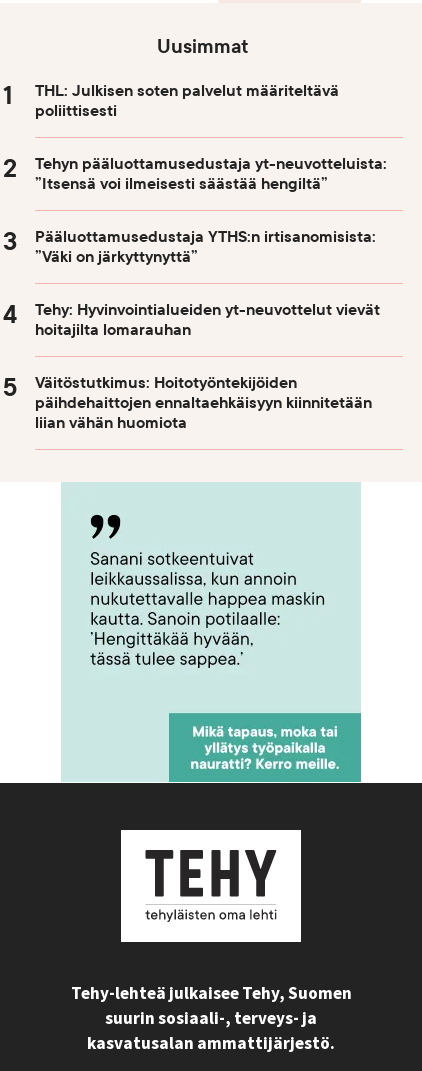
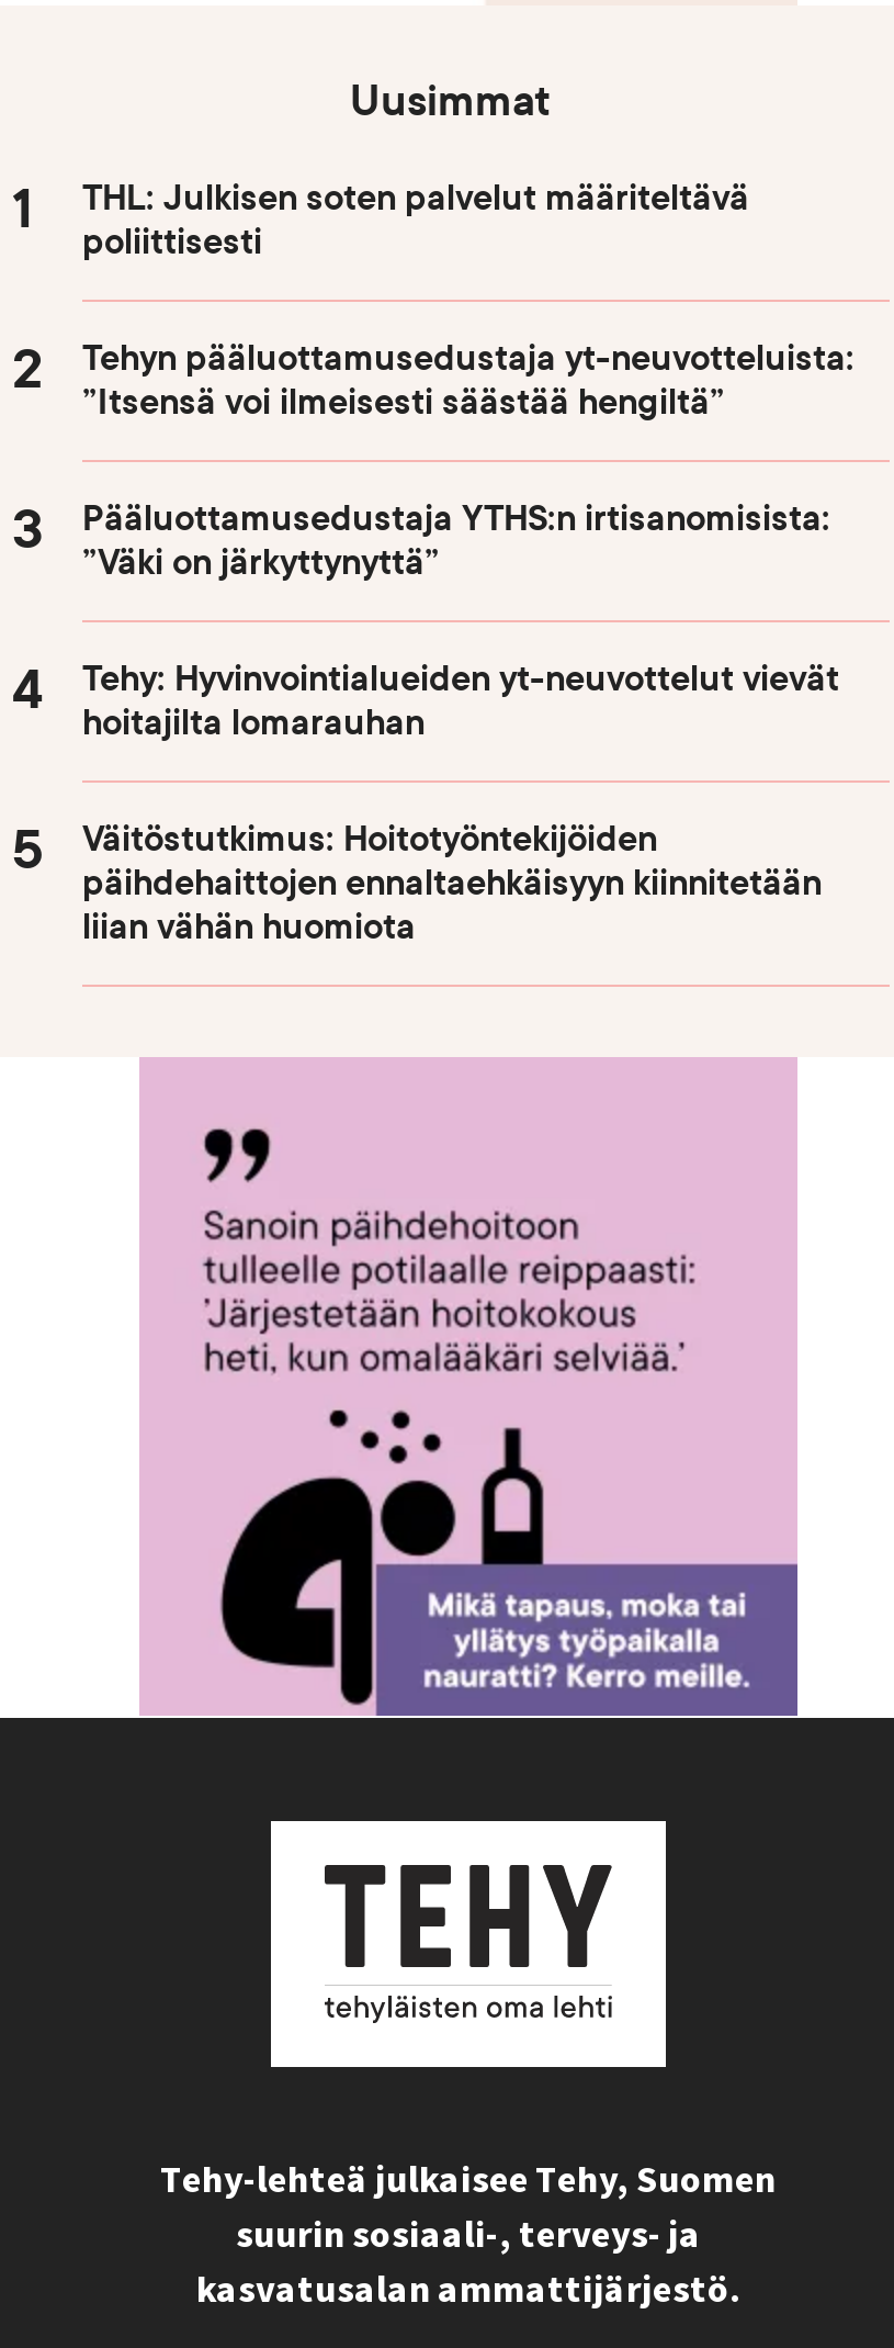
- [image]
+ [image]
